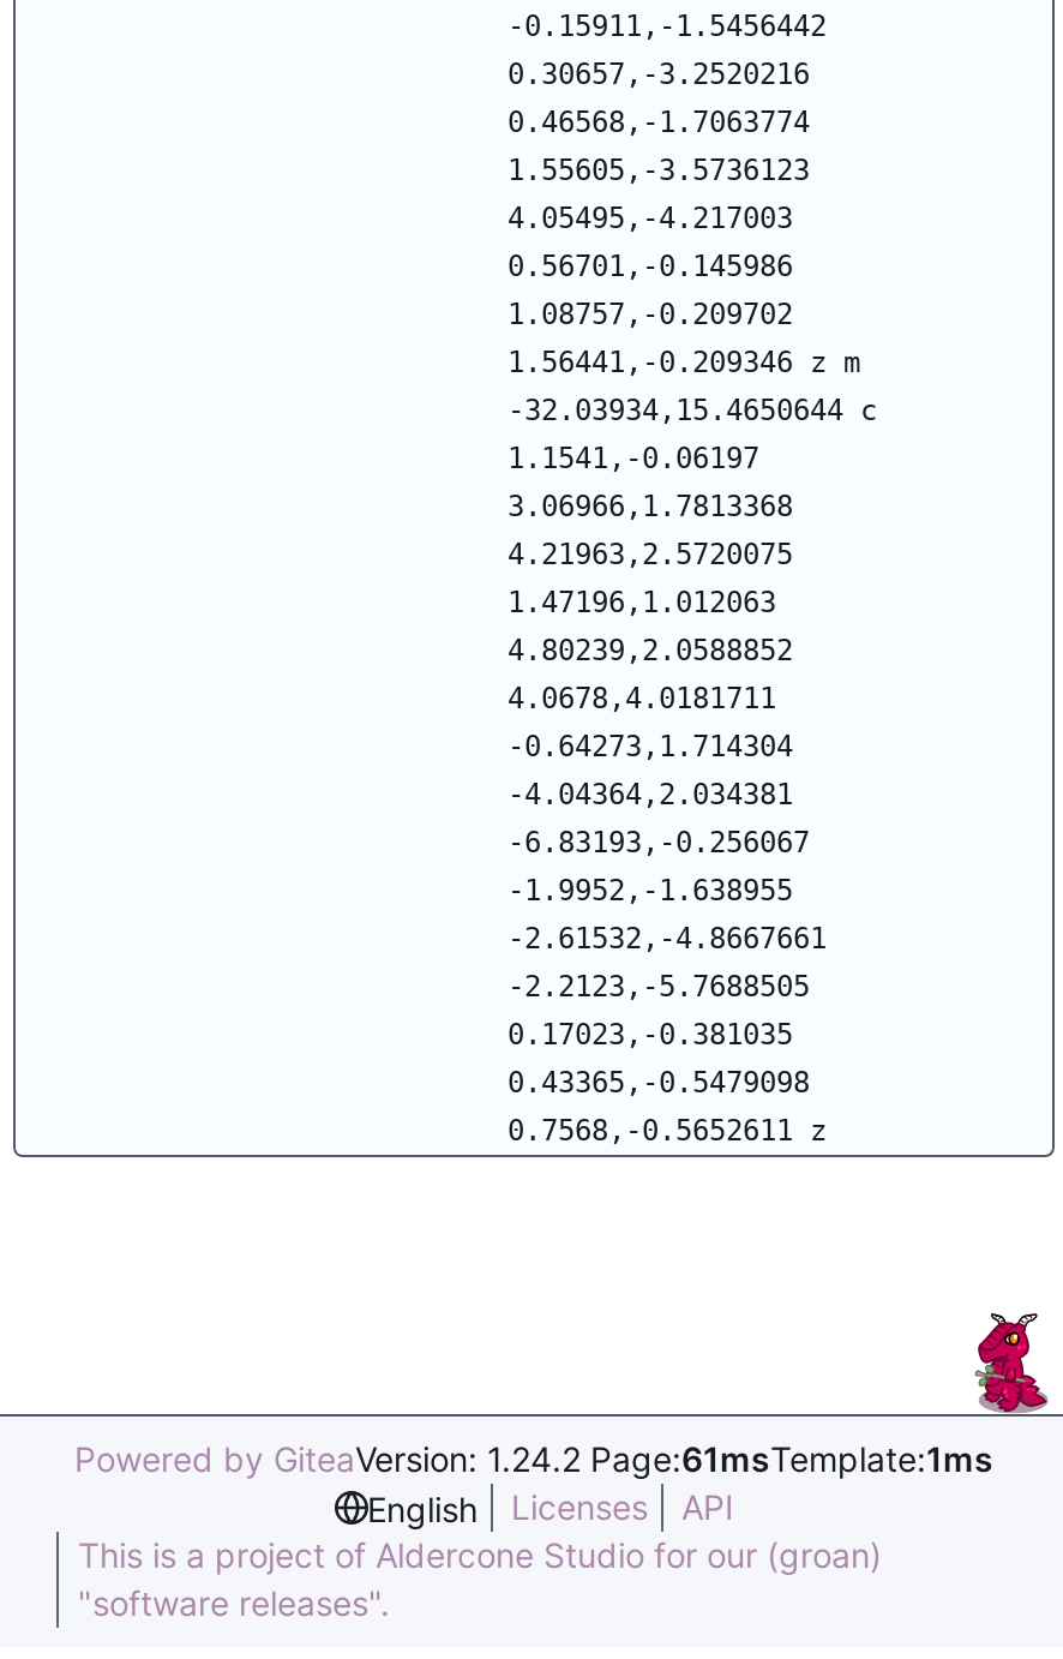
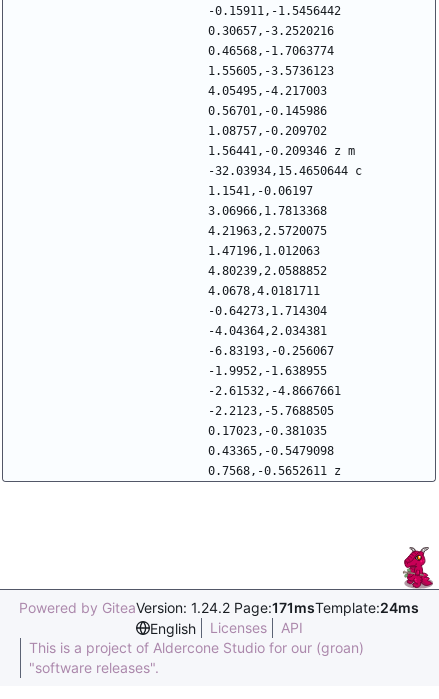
- Powered by GiteaVersion: 1.24.2 Page:61msTemplate:1ms
+ Powered by GiteaVersion: 1.24.2 Page:171msTemplate:24ms
